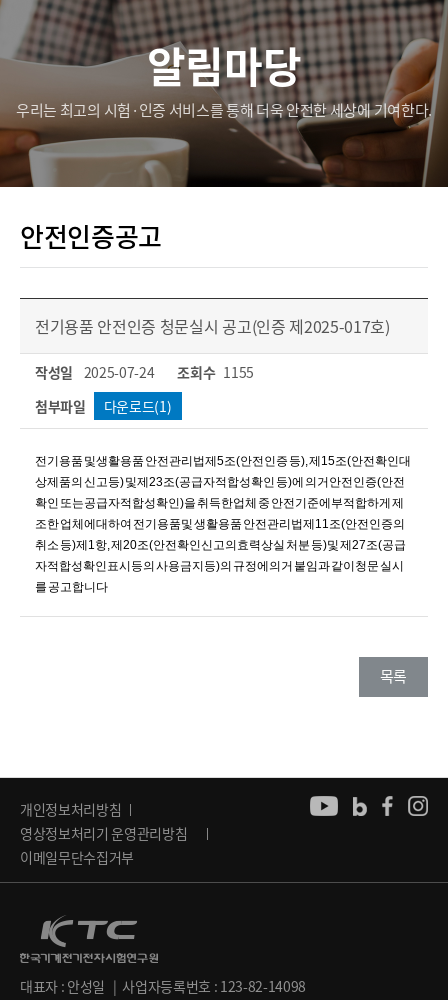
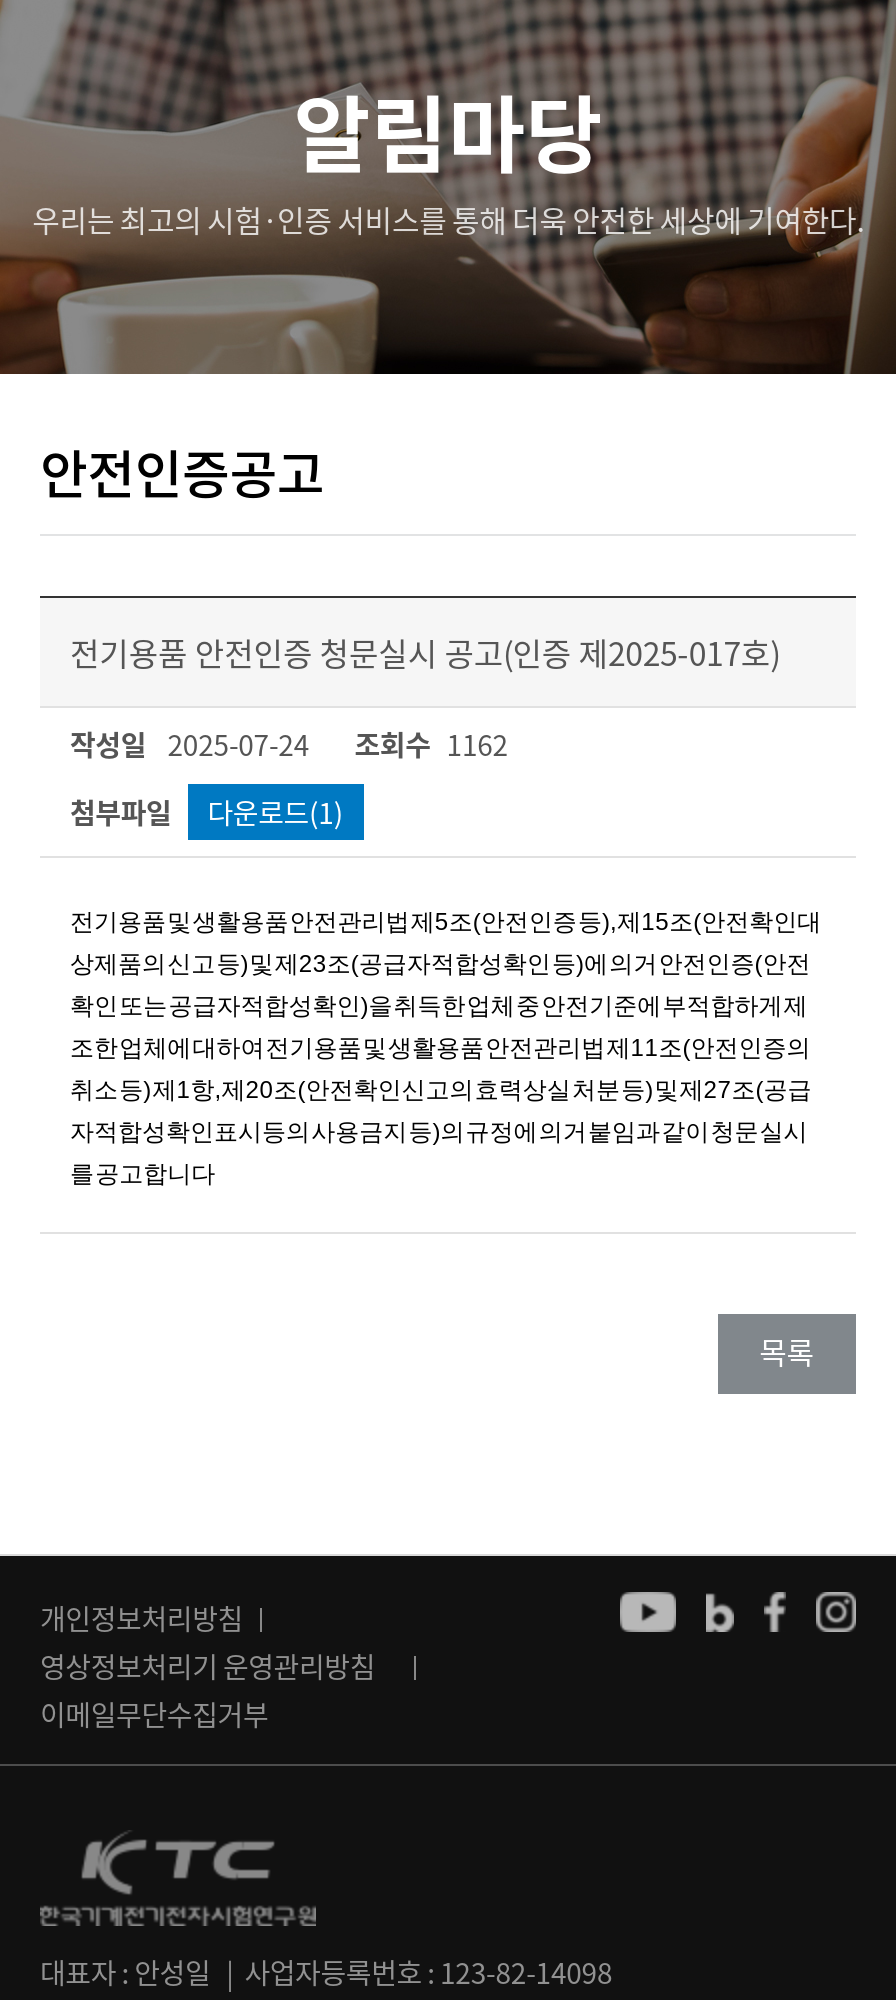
- 작성일 2025-07-24 조회수 1155
+ 작성일 2025-07-24 조회수 1162
